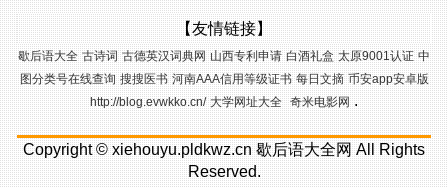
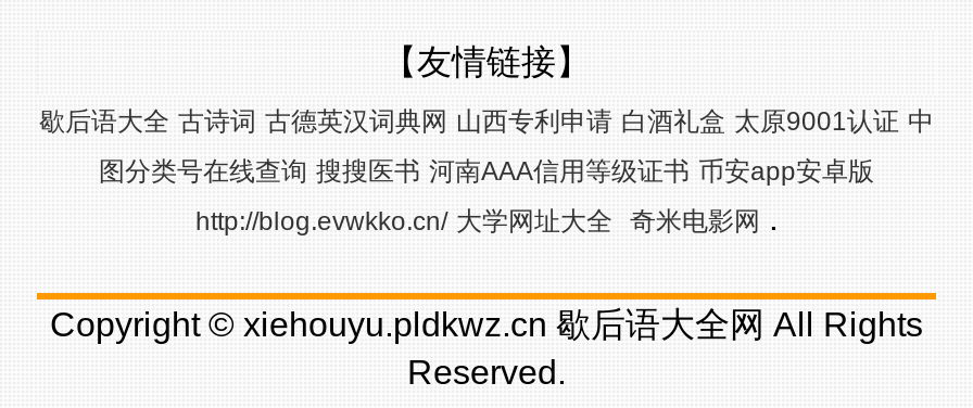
- 图分类号在线查询 搜搜医书 河南AAA信用等级证书 每日文摘 币安app安卓版
+ 图分类号在线查询 搜搜医书 河南AAA信用等级证书 币安app安卓版
